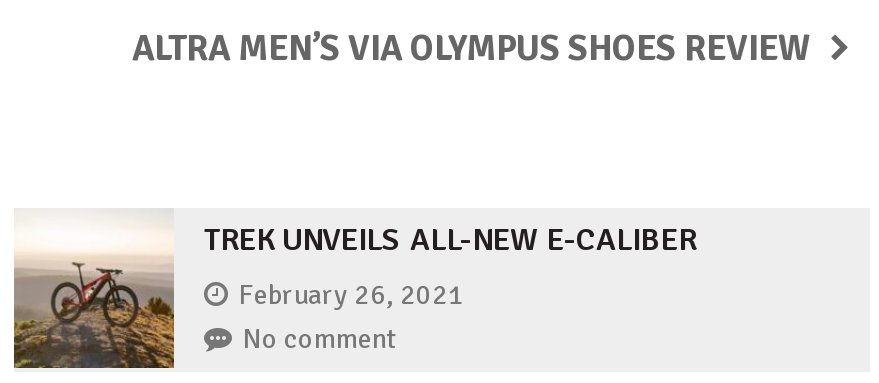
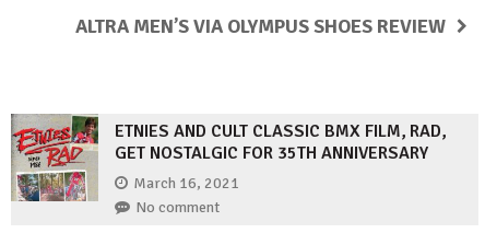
- [image]
- TREK UNVEILS ALL-NEW E-CALIBER
+ [image]
+ ETNIES AND CULT CLASSIC BMX FILM, RAD,
+ GET NOSTALGIC FOR 35TH ANNIVERSARY

- February 26, 2021
+ March 16, 2021
